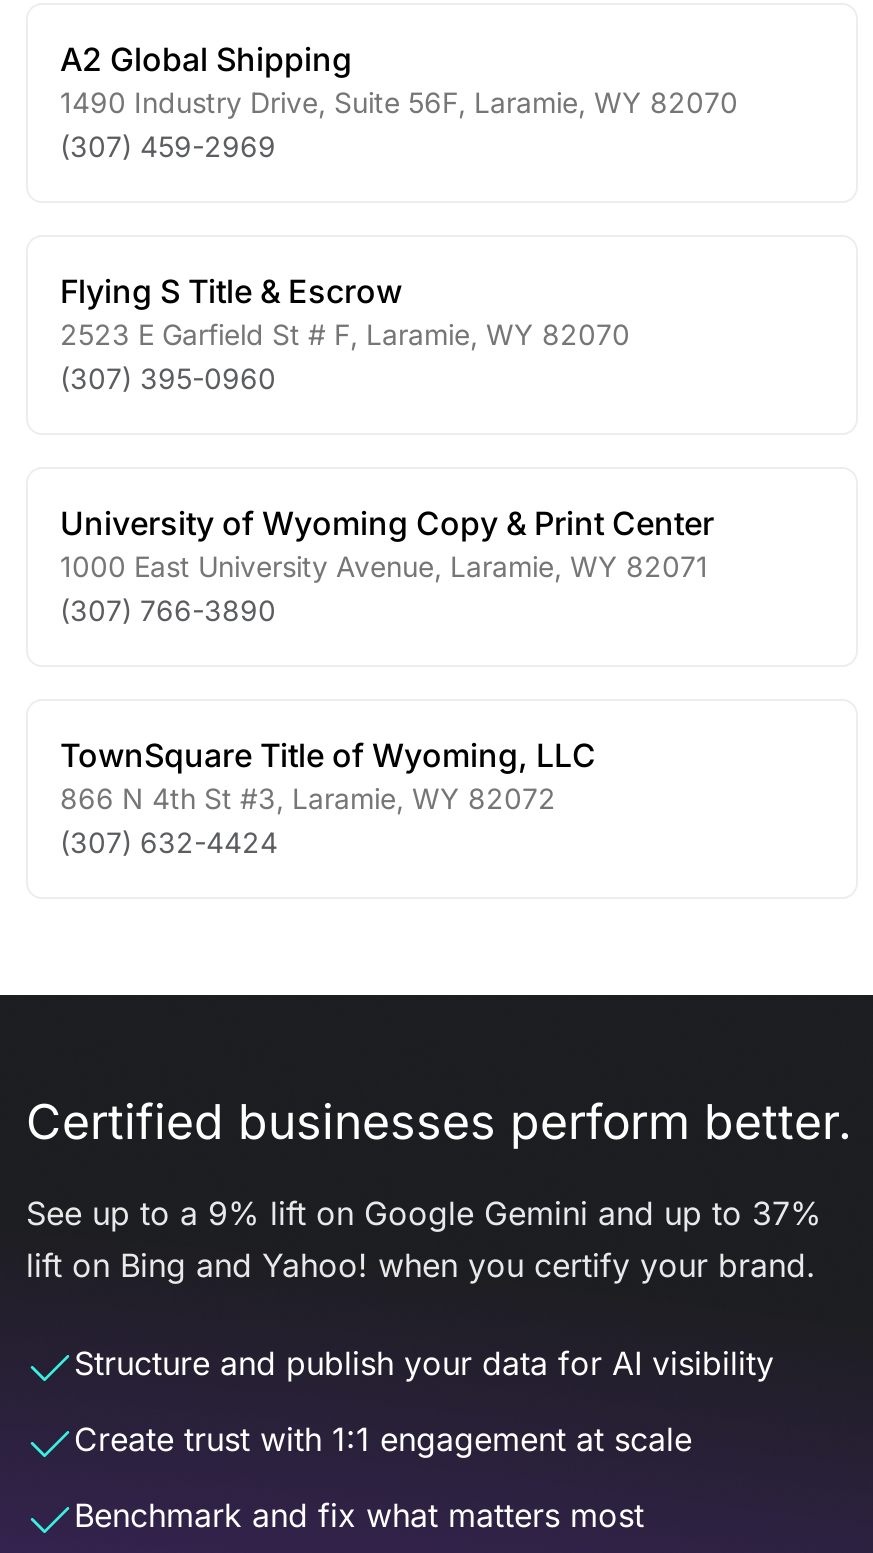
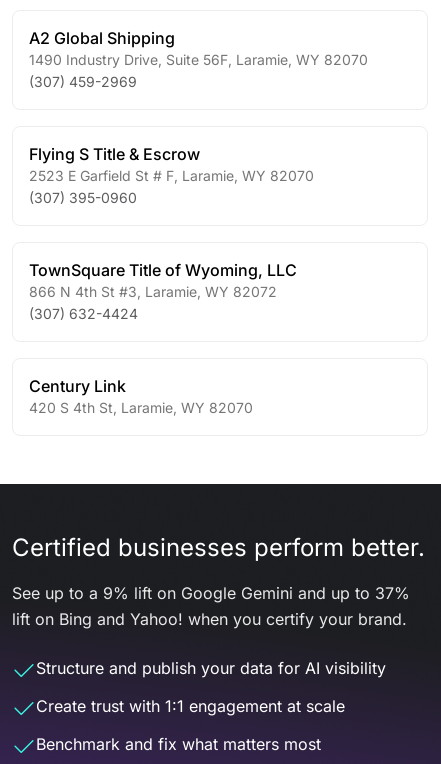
- University of Wyoming Copy & Print Center
- 1000 East University Avenue, Laramie, WY 82071
- (307) 766-3890

moved up: TownSquare Title of Wyoming, LLC | 866 N 4th St #3, Laramie, WY 82072 | (307) 632-4424

+ Century Link
+ 420 S 4th St, Laramie, WY 82070
